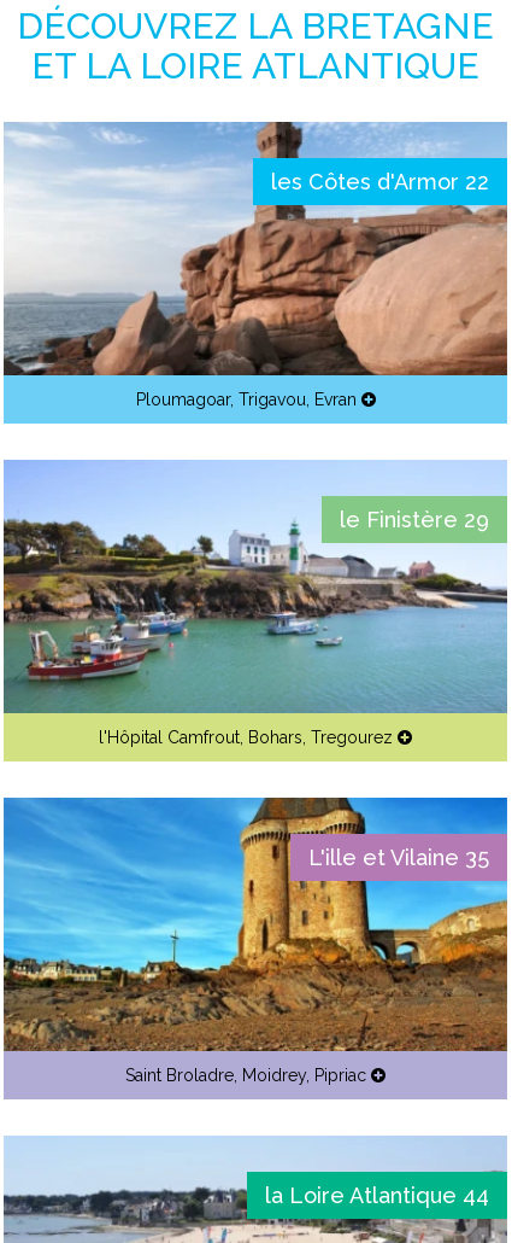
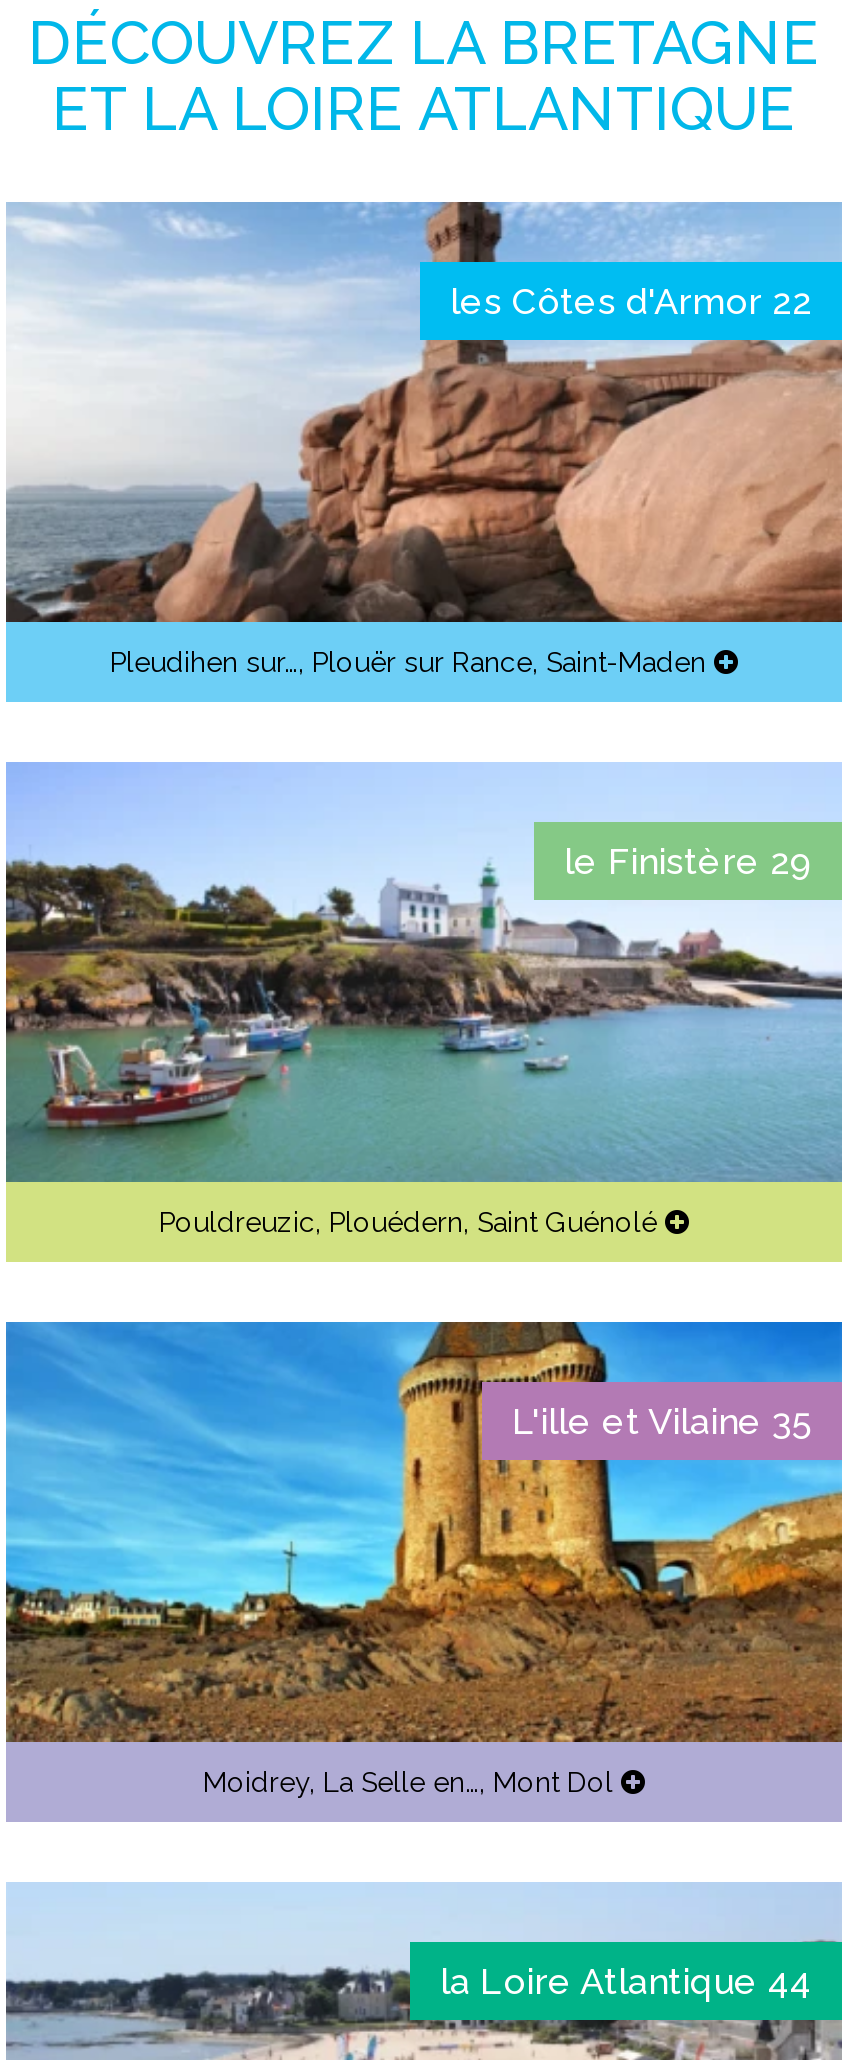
- Ploumagoar, Trigavou, Evran
+ Pleudihen sur…, Plouër sur Rance, Saint-Maden

- l'Hôpital Camfrout, Bohars, Tregourez
+ Pouldreuzic, Plouédern, Saint Guénolé

- Saint Broladre, Moidrey, Pipriac
+ Moidrey, La Selle en…, Mont Dol
